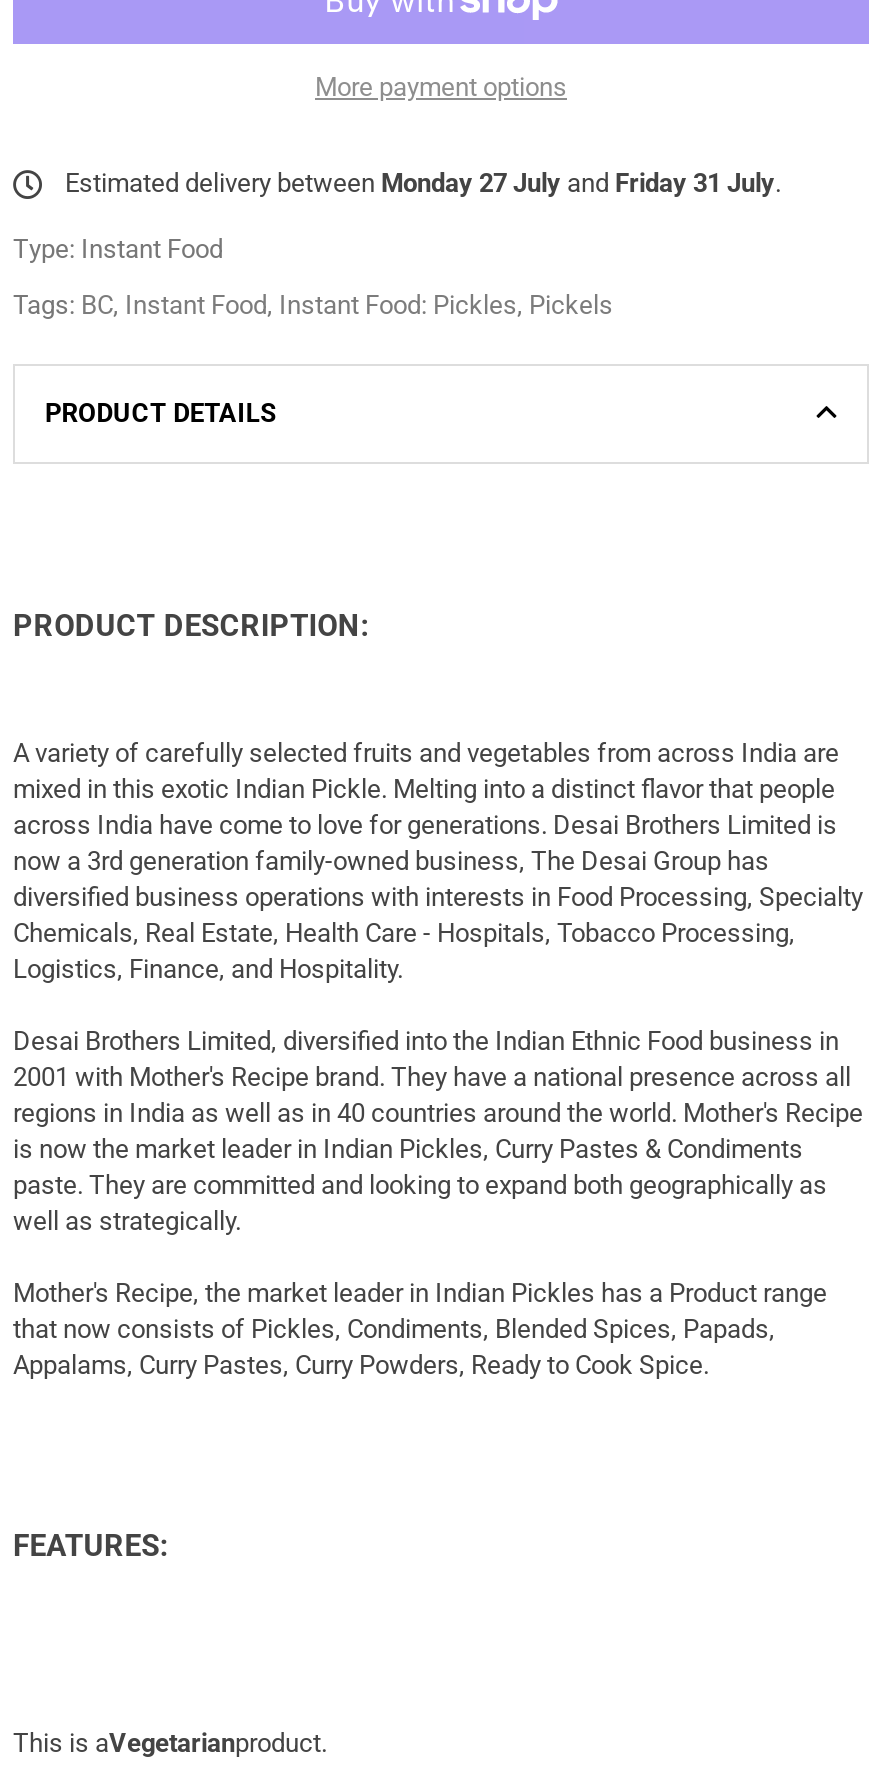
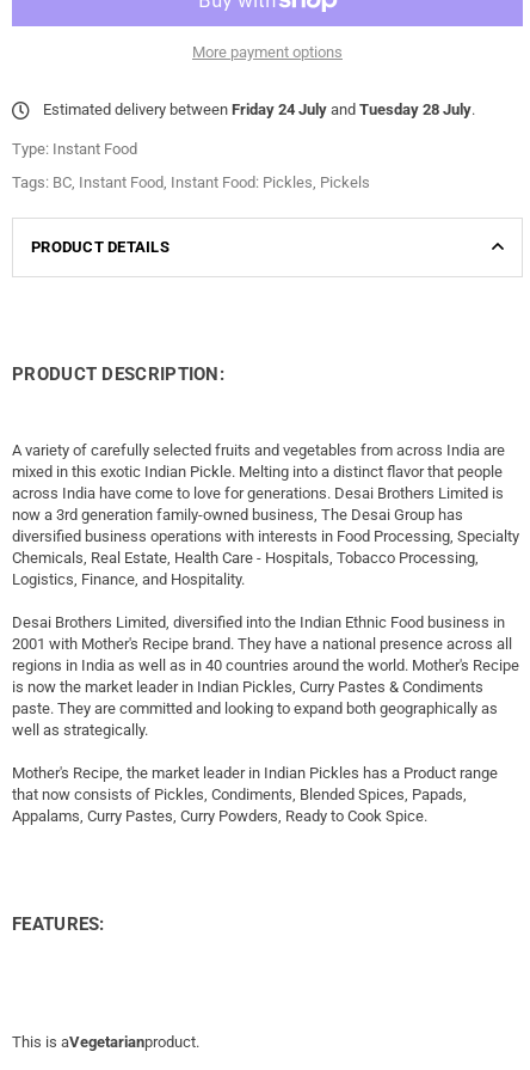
- Estimated delivery between Monday 27 July and Friday 31 July.
+ Estimated delivery between Friday 24 July and Tuesday 28 July.
